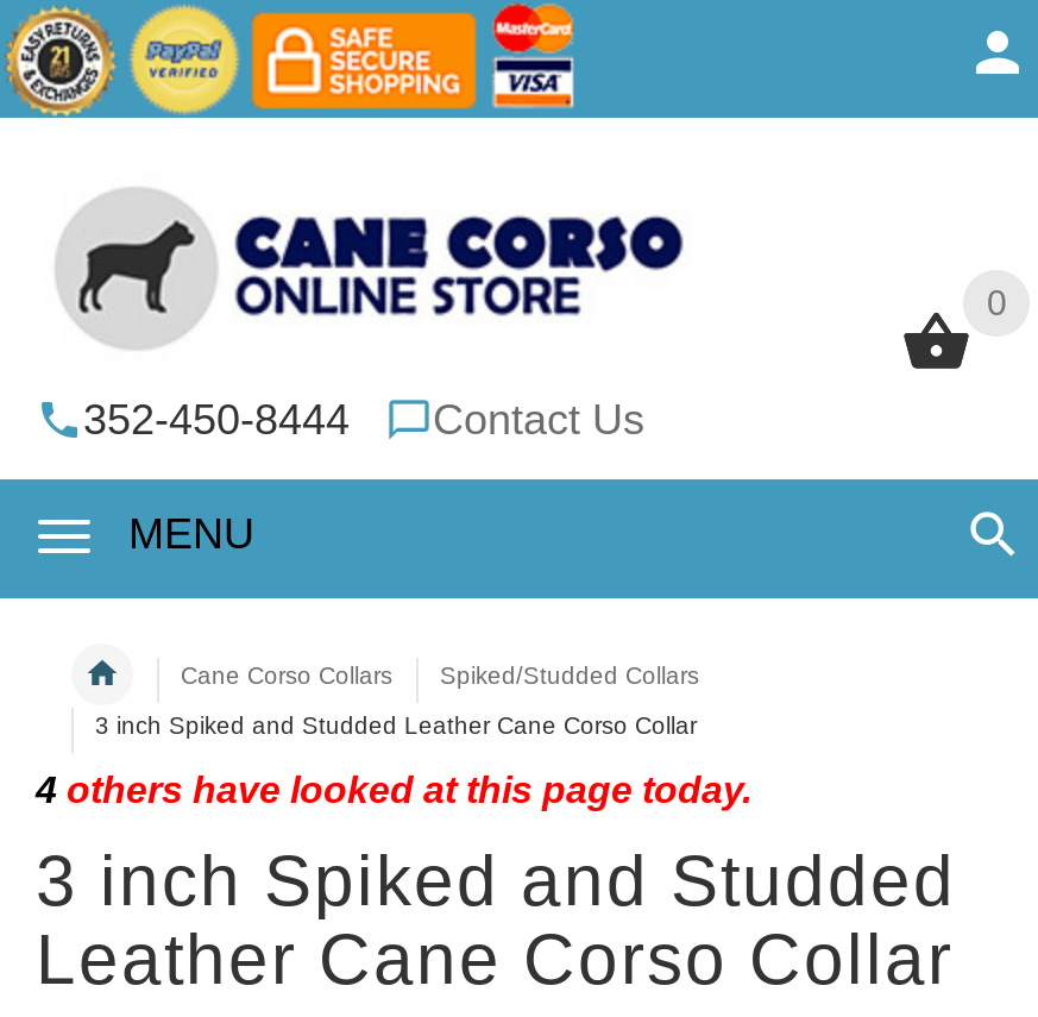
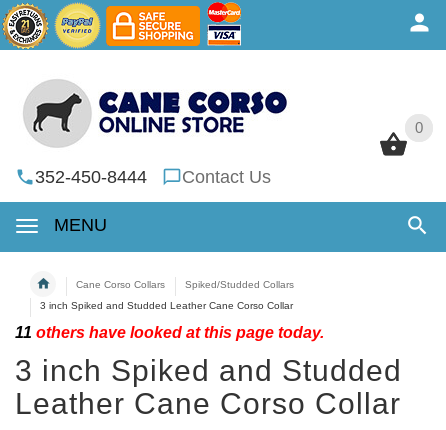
- 4 others have looked at this page today.
+ 11 others have looked at this page today.
